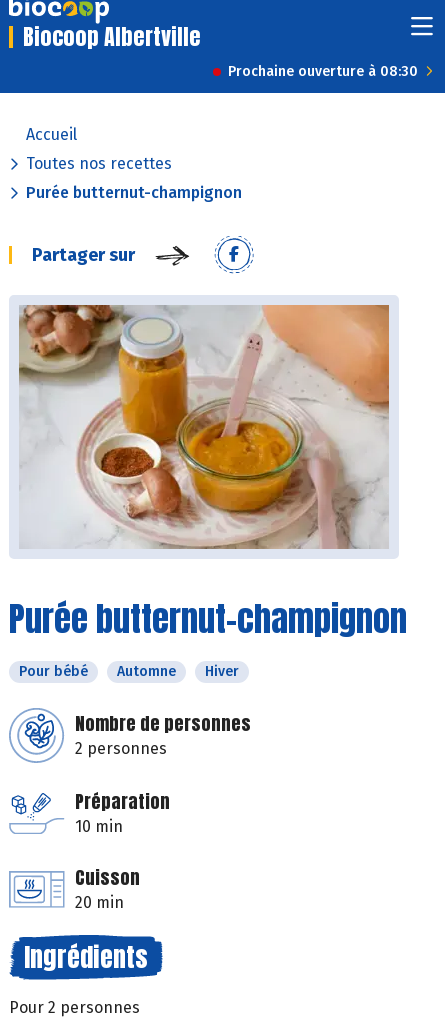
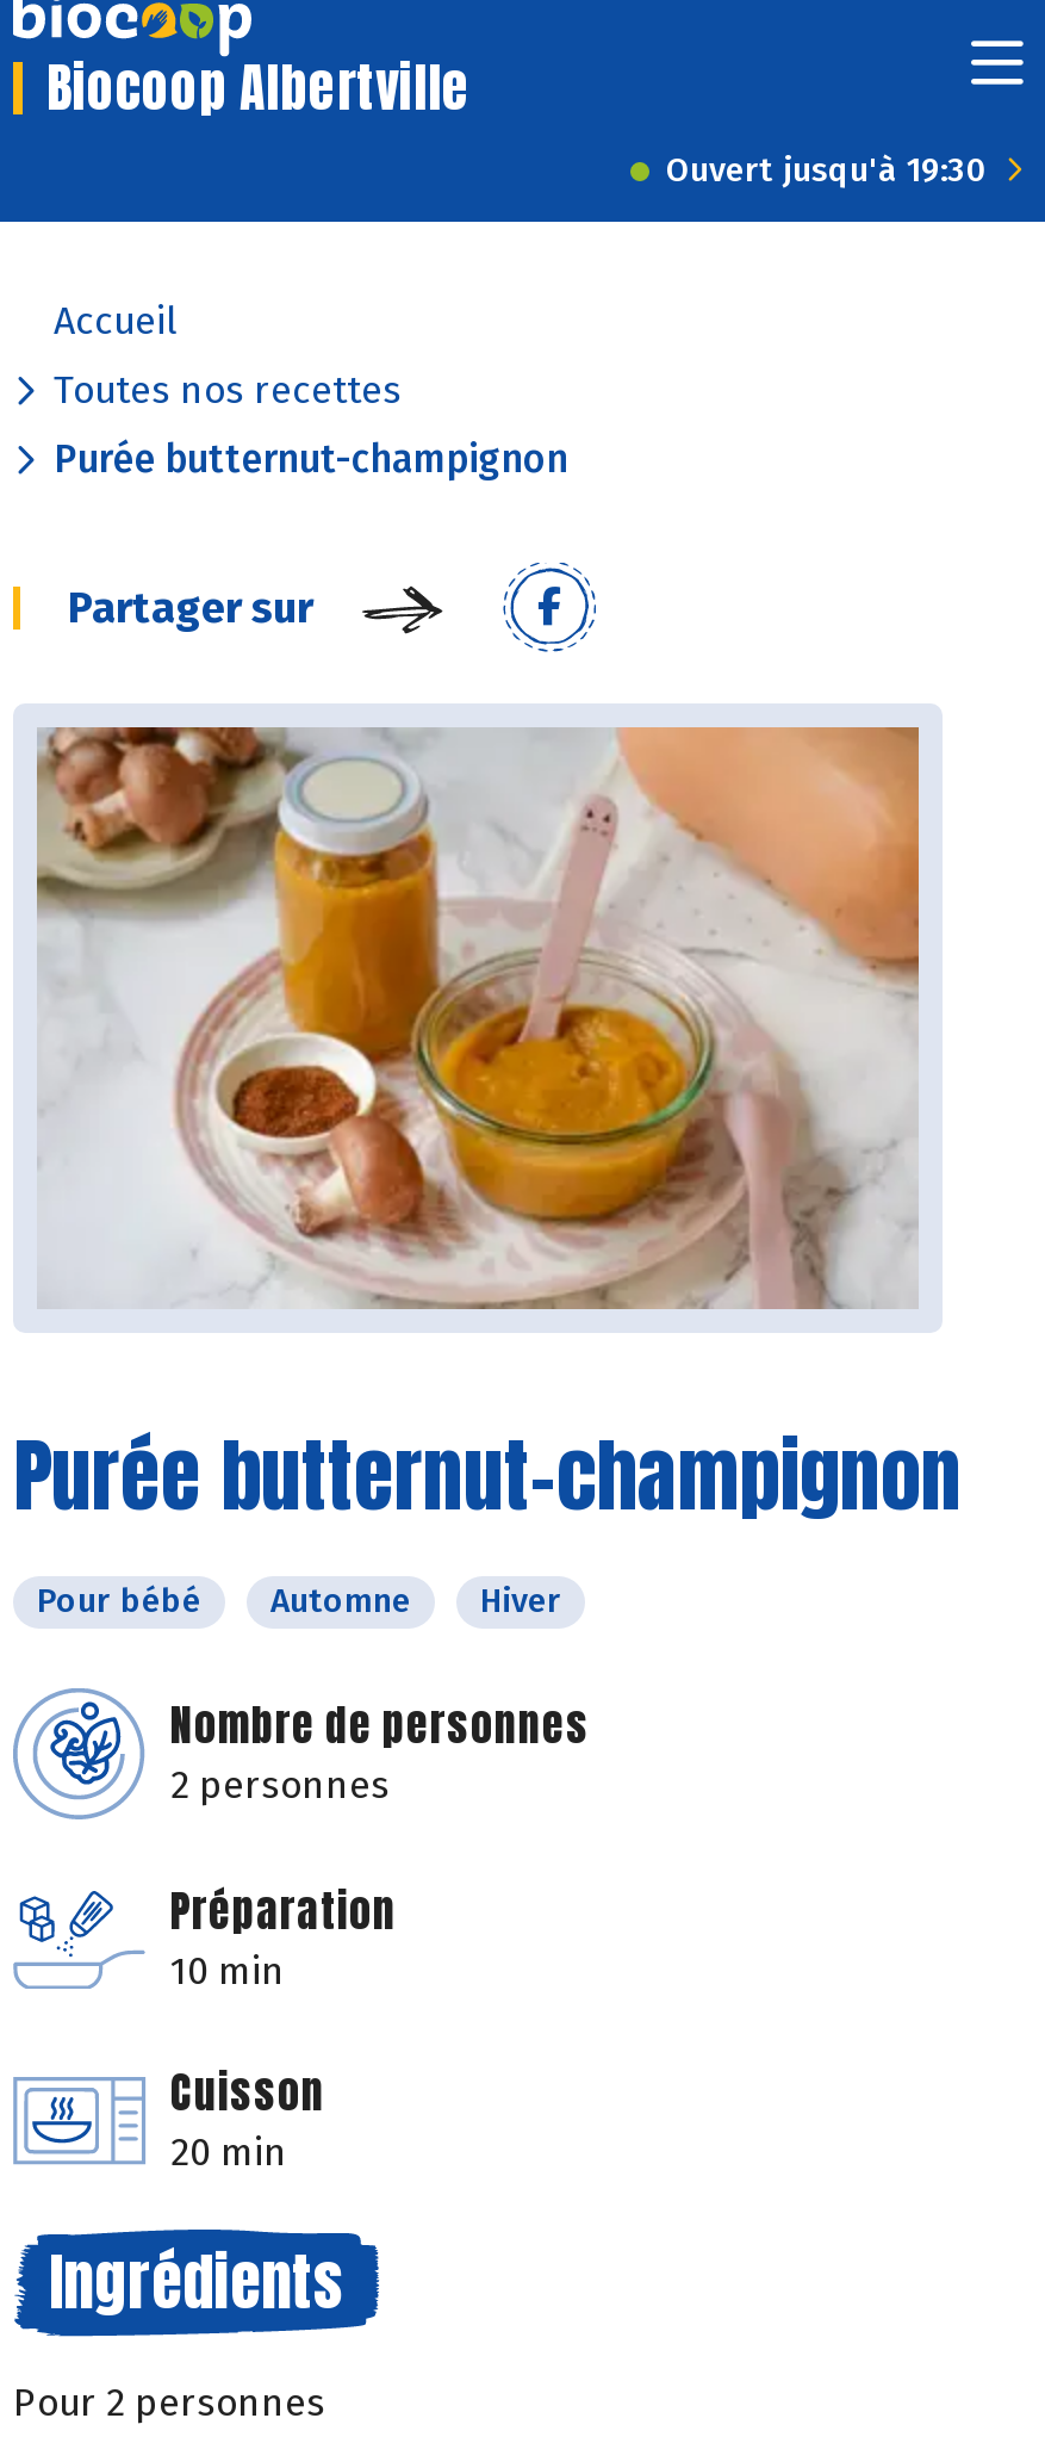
- Prochaine ouverture à 08:30
+ Ouvert jusqu'à 19:30
